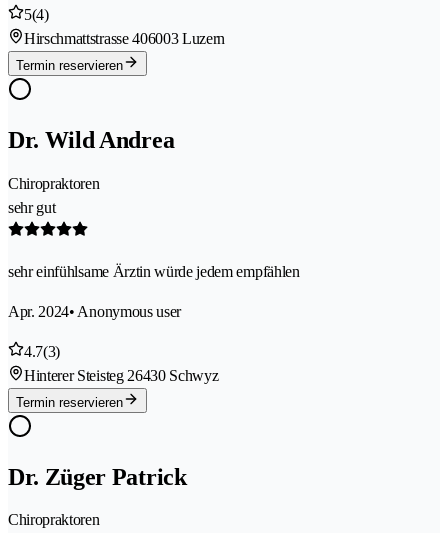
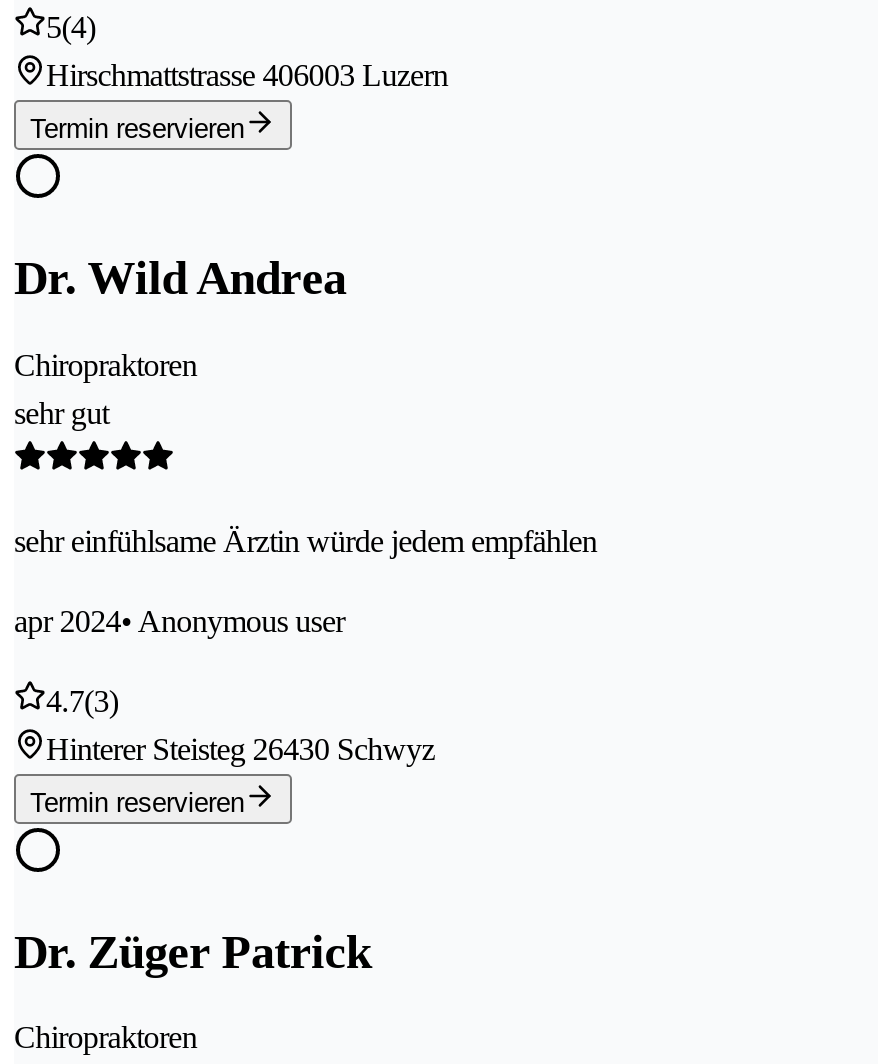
- Apr. 2024• Anonymous user
+ apr 2024• Anonymous user
